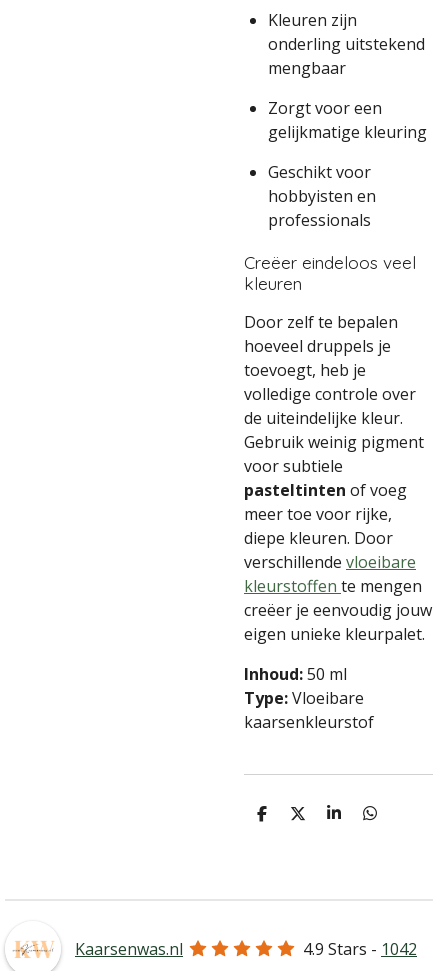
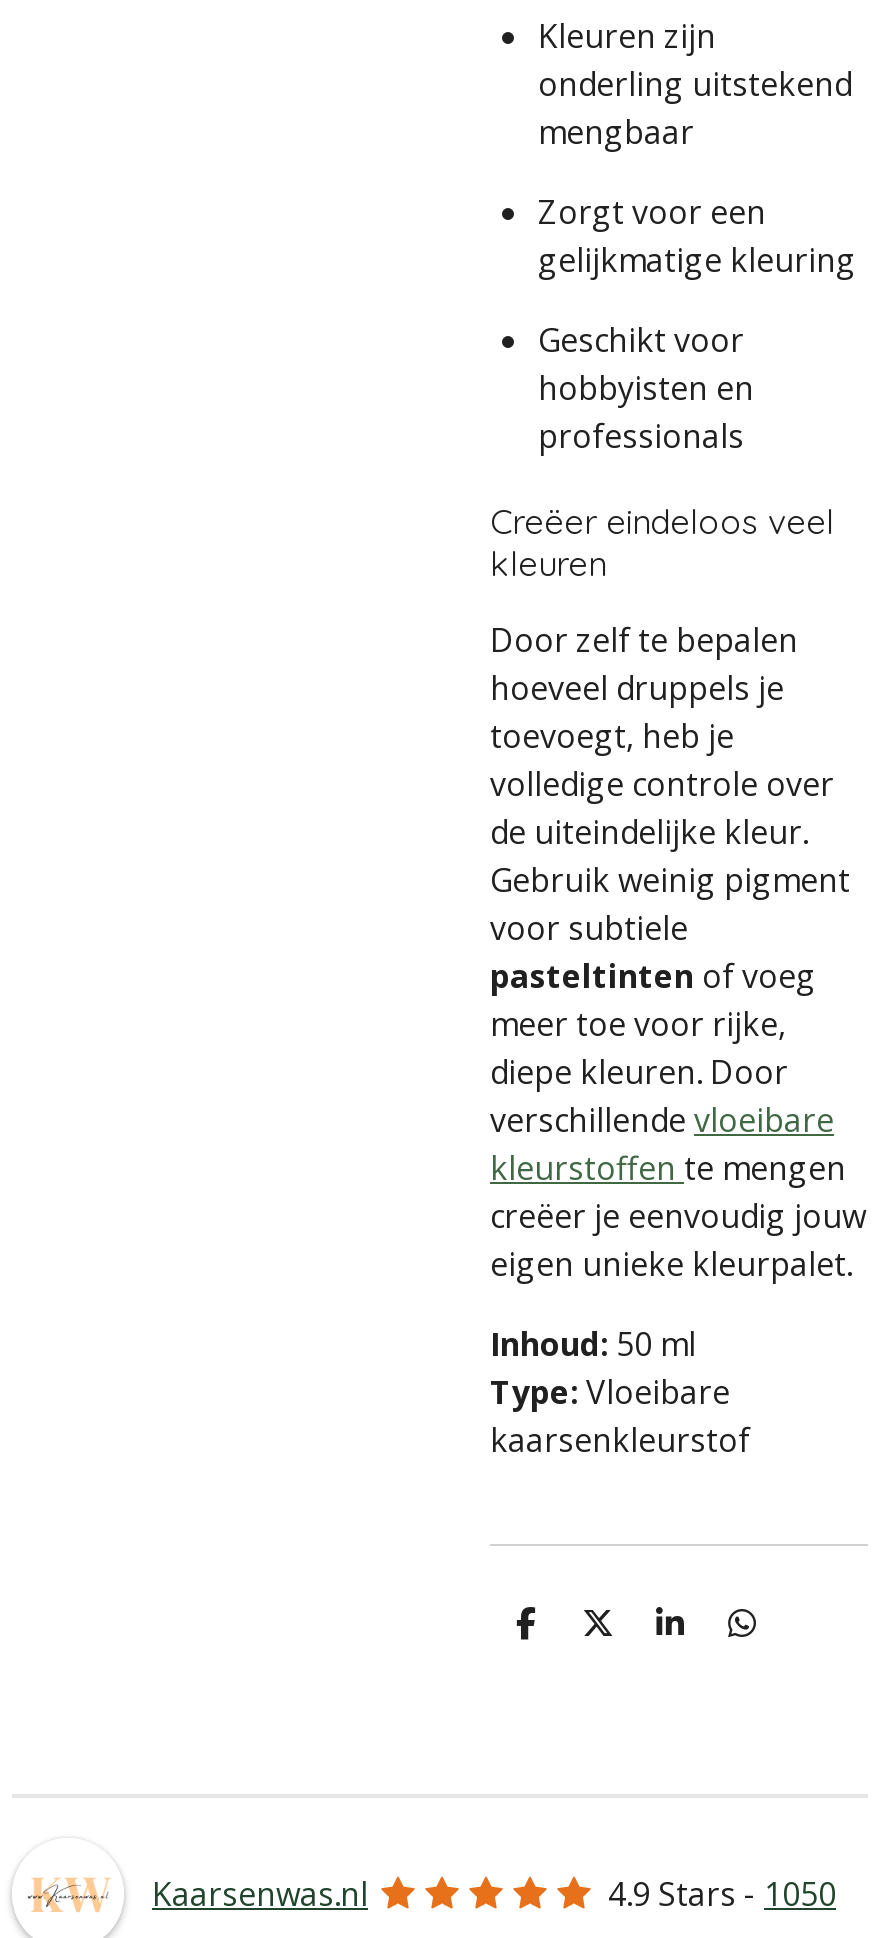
- 4.9 Stars - 1042
+ 4.9 Stars - 1050
